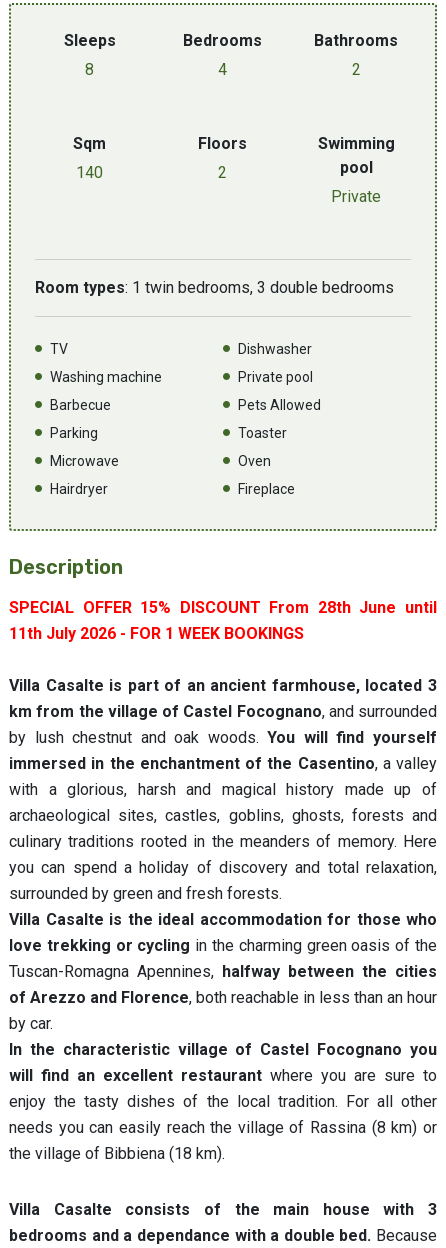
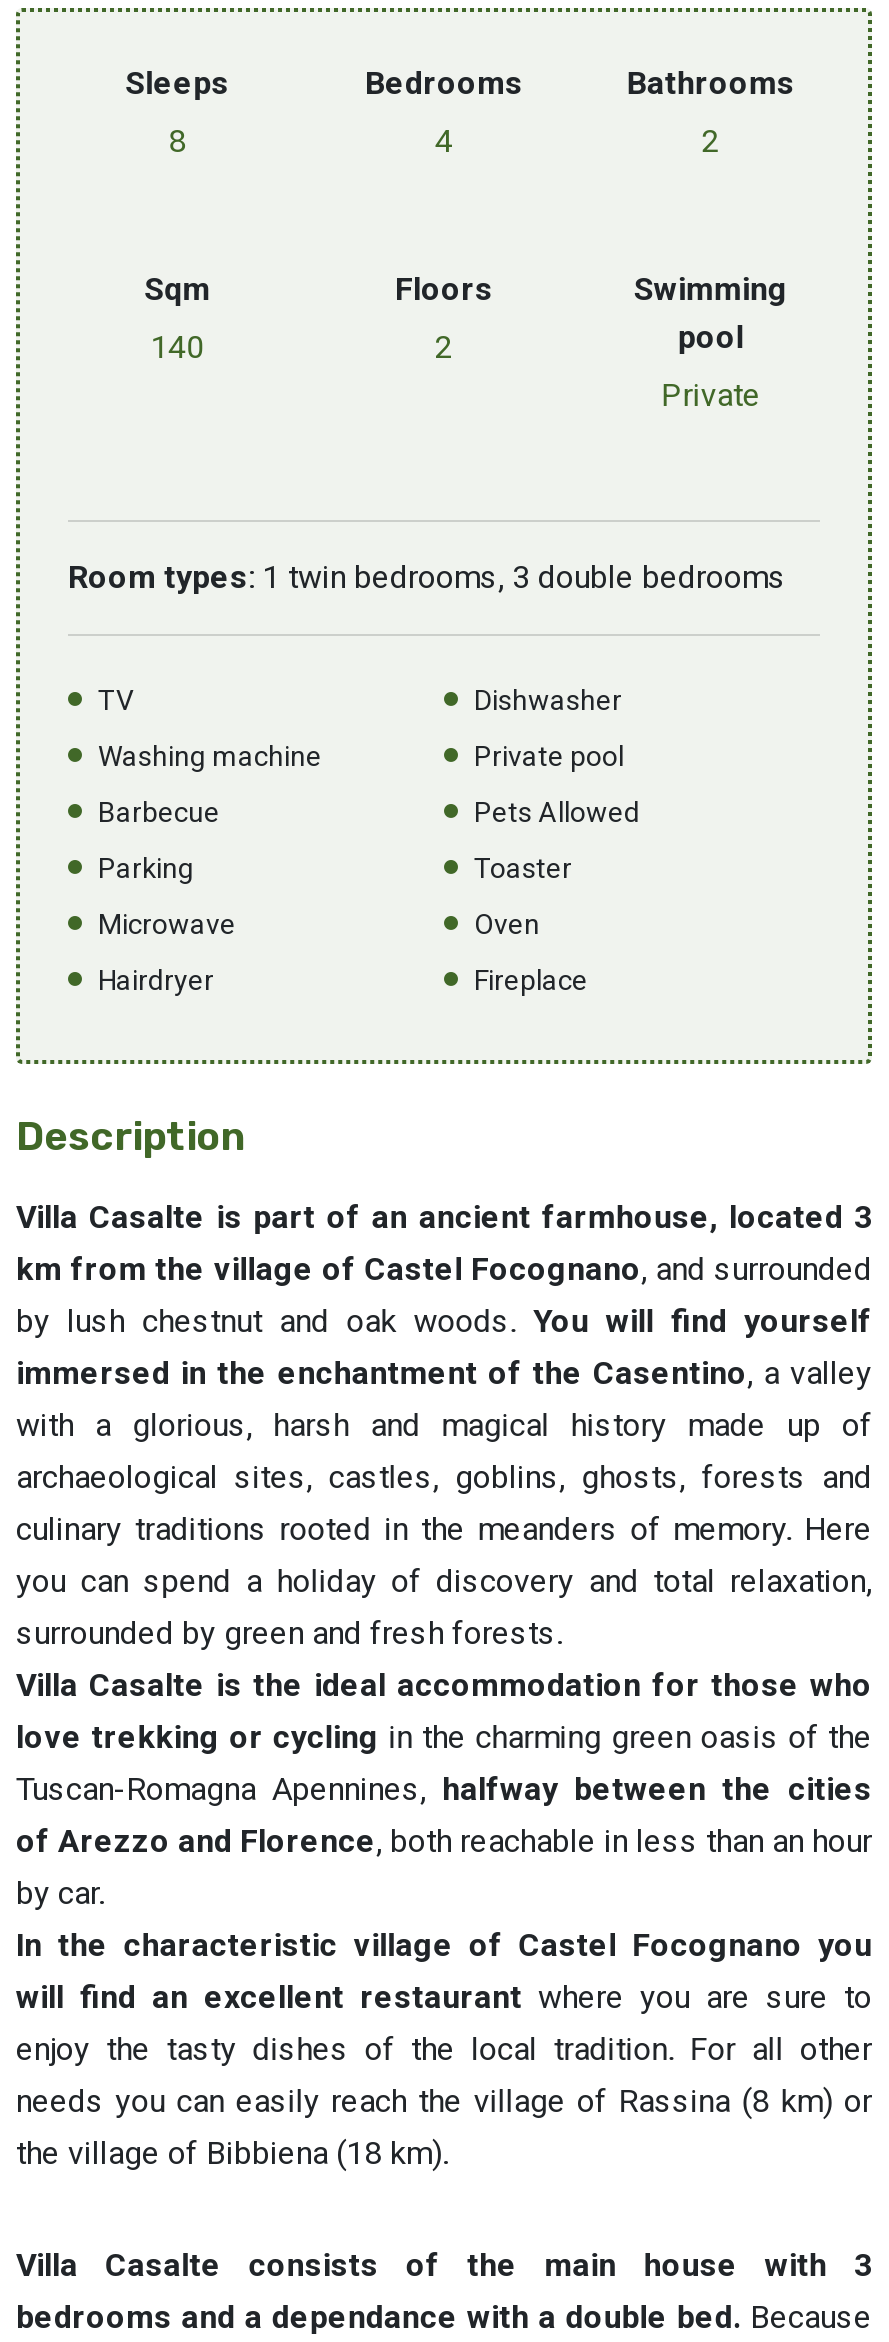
- SPECIAL OFFER 15% DISCOUNT From 28th June until
- 11th July 2026 - FOR 1 WEEK BOOKINGS
